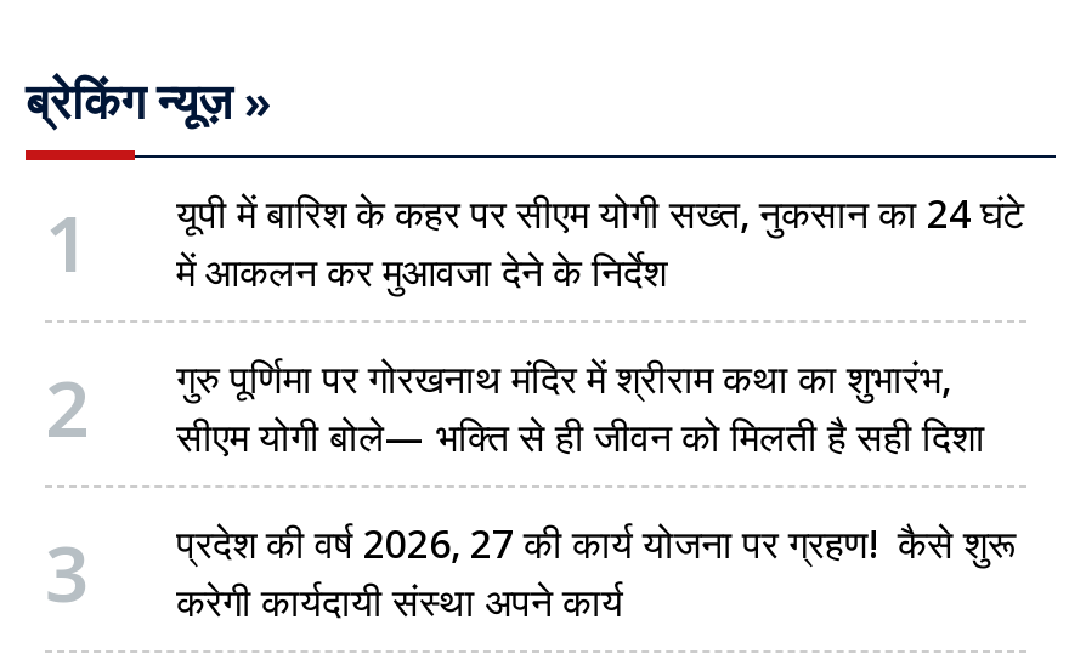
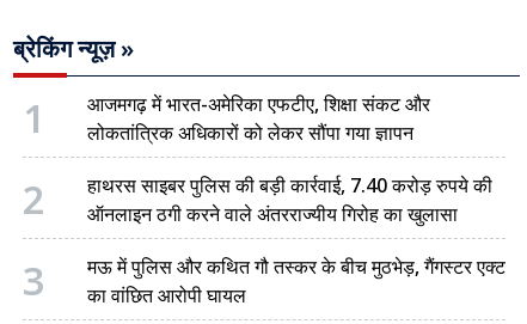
- यूपी में बारिश के कहर पर सीएम योगी सख्त, नुकसान का 24 घंटे
- में आकलन कर मुआवजा देने के निर्देश
+ आजमगढ़ में भारत-अमेरिका एफटीए, शिक्षा संकट और
+ लोकतांत्रिक अधिकारों को लेकर सौंपा गया ज्ञापन

- गुरु पूर्णिमा पर गोरखनाथ मंदिर में श्रीराम कथा का शुभारंभ,
- सीएम योगी बोले— भक्ति से ही जीवन को मिलती है सही दिशा
+ हाथरस साइबर पुलिस की बड़ी कार्रवाई, 7.40 करोड़ रुपये की
+ ऑनलाइन ठगी करने वाले अंतरराज्यीय गिरोह का खुलासा

- प्रदेश की वर्ष 2026, 27 की कार्य योजना पर ग्रहण! कैसे शुरू
- करेगी कार्यदायी संस्था अपने कार्य
+ मऊ में पुलिस और कथित गौ तस्कर के बीच मुठभेड़, गैंगस्टर एक्ट
+ का वांछित आरोपी घायल
